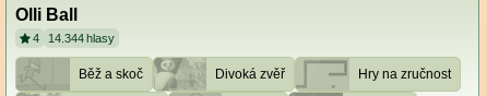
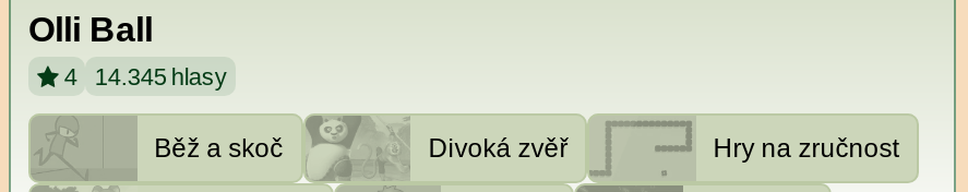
- 4 14.344 hlasy
+ 4 14.345 hlasy
